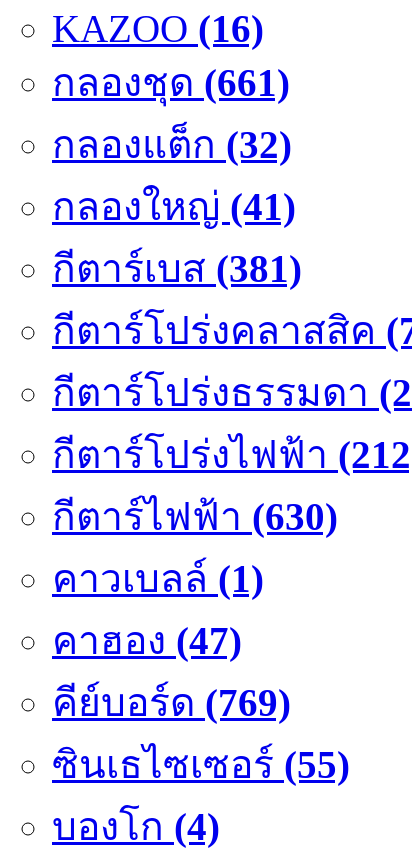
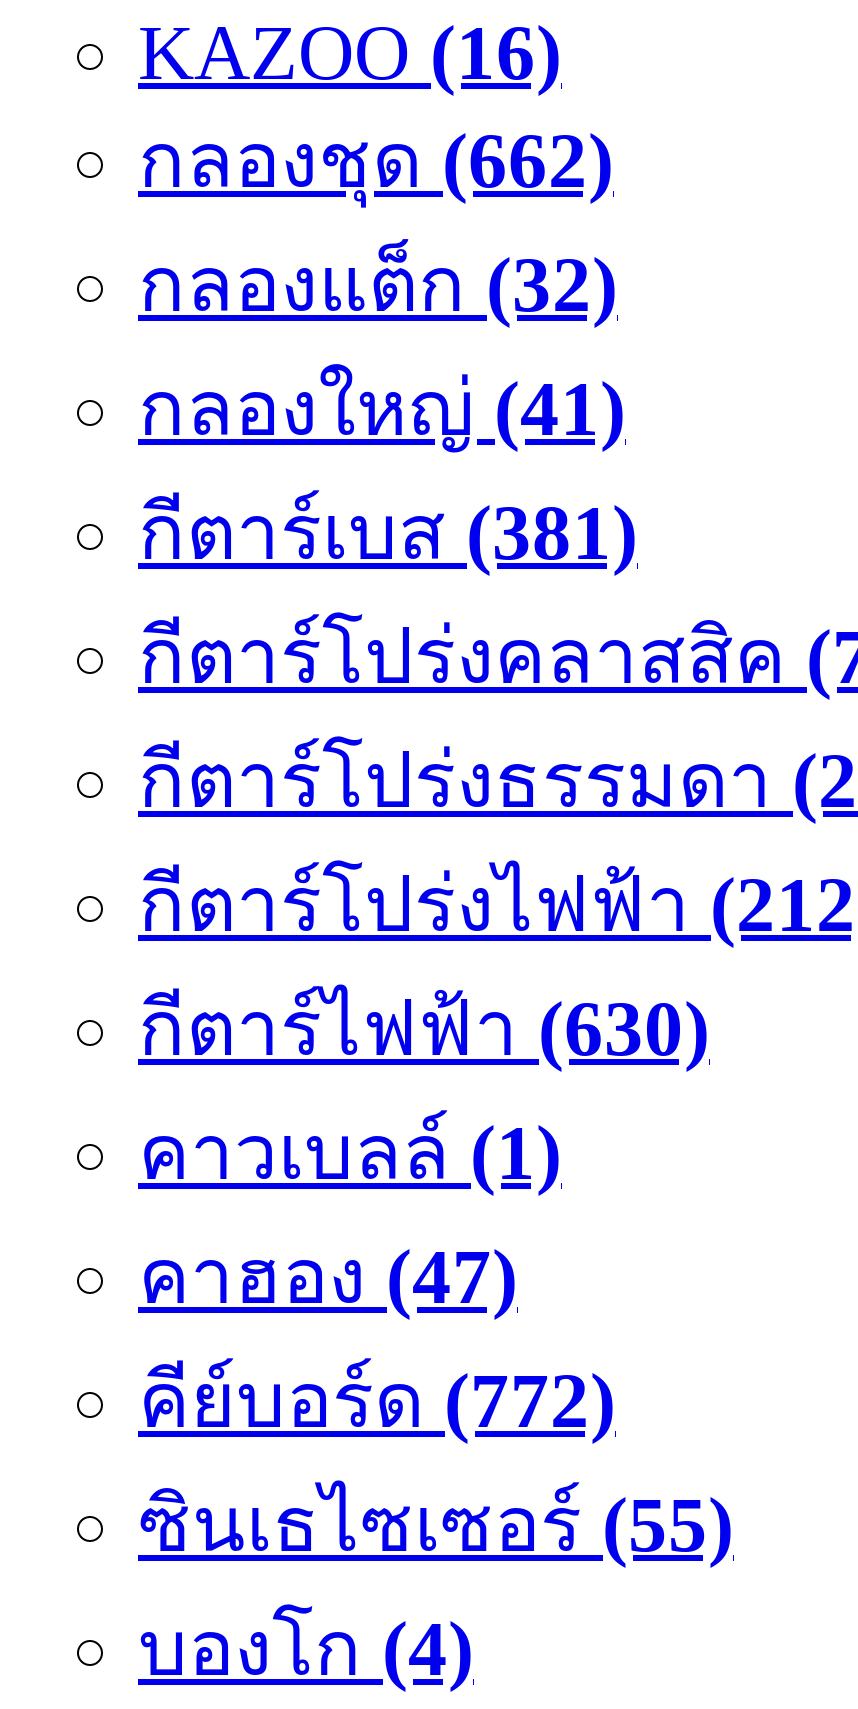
- กลองชุด(661)
+ กลองชุด(662)

- คีย์บอร์ด(769)
+ คีย์บอร์ด(772)
